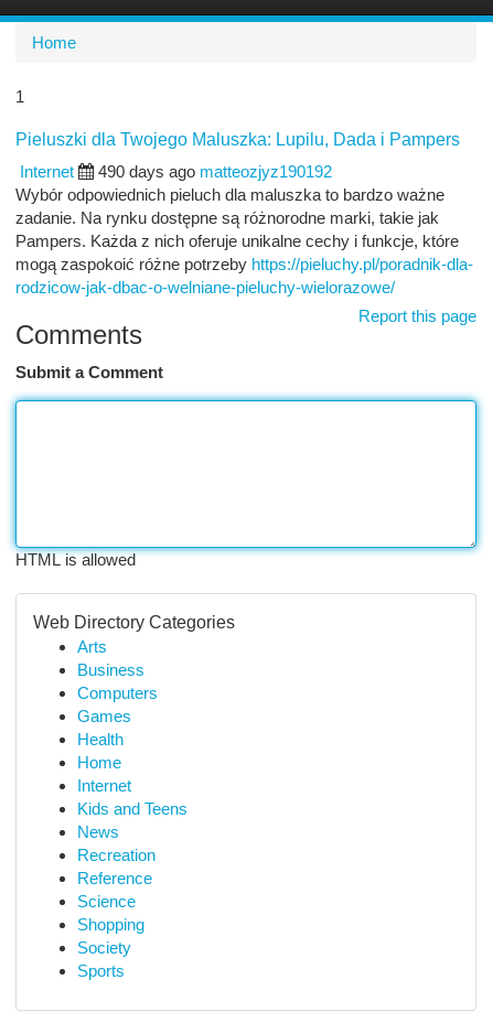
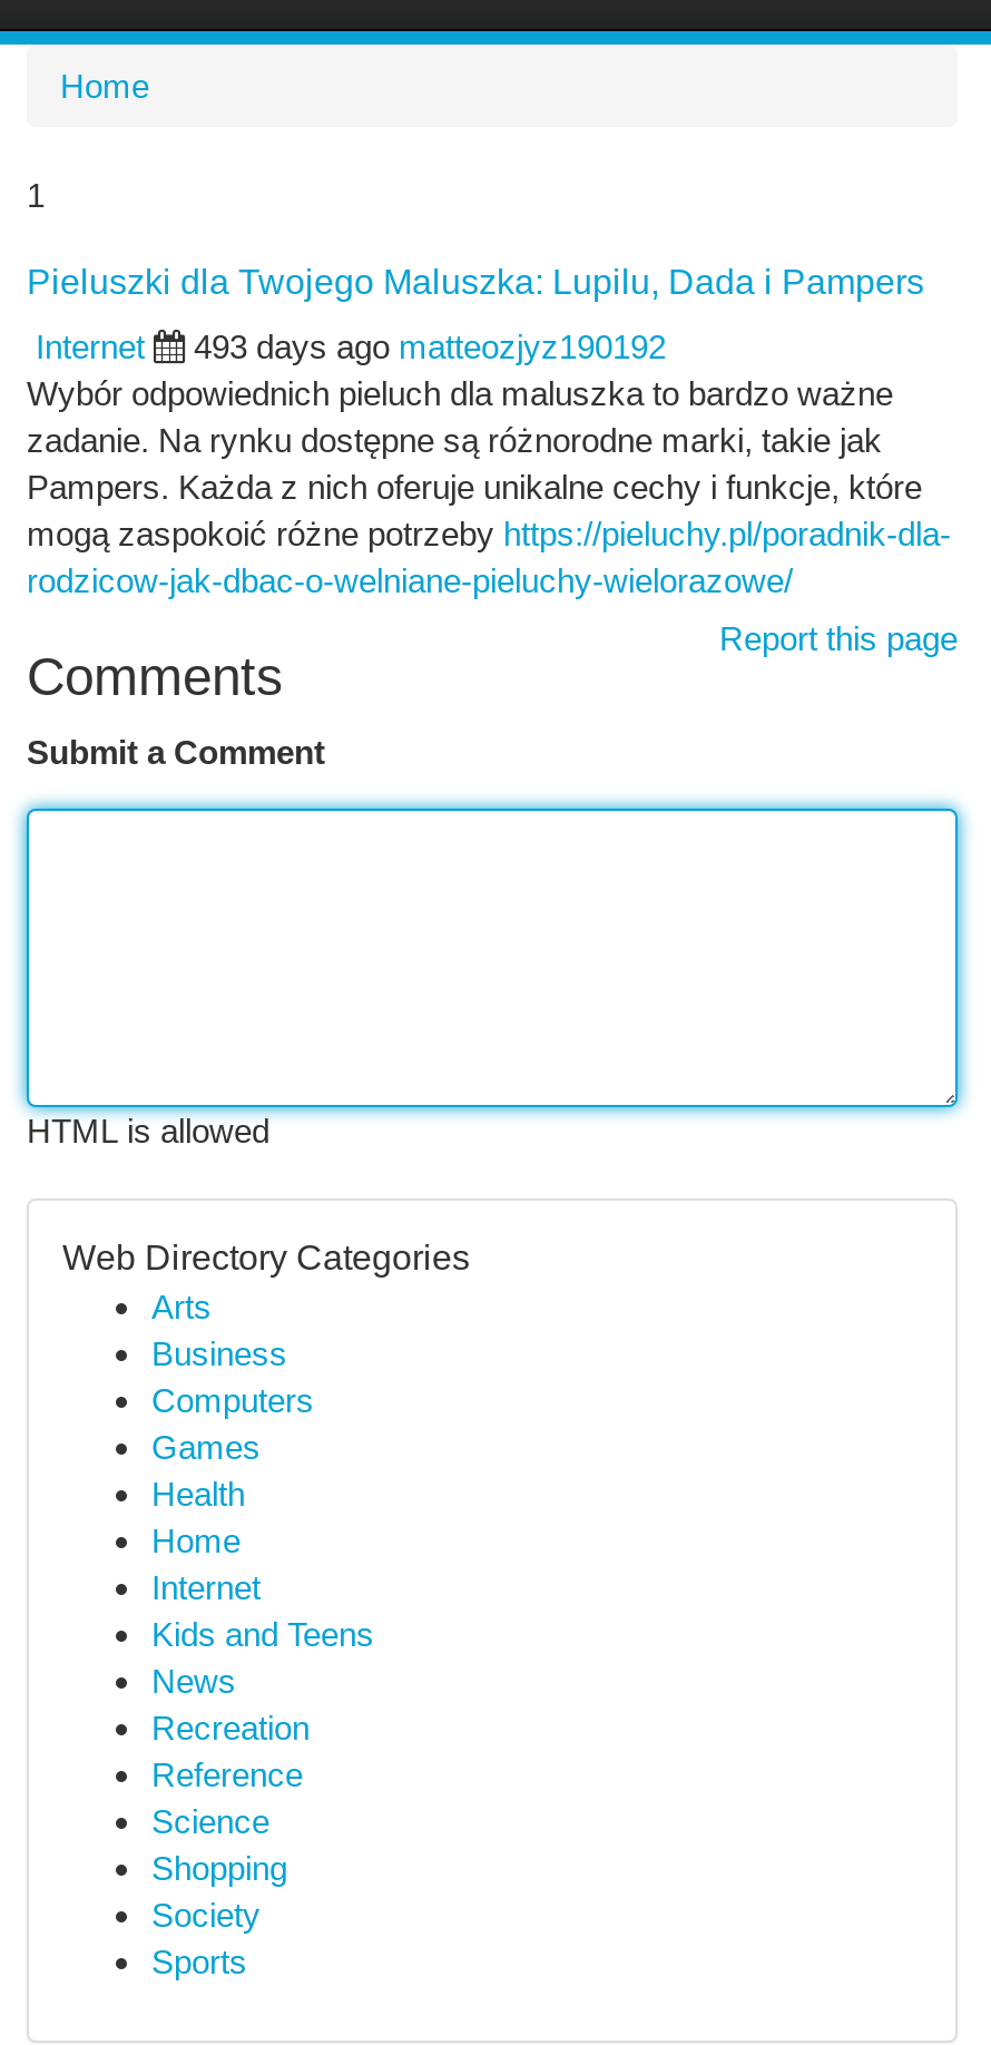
- 490 days ago matteozjyz190192
+ 493 days ago matteozjyz190192
